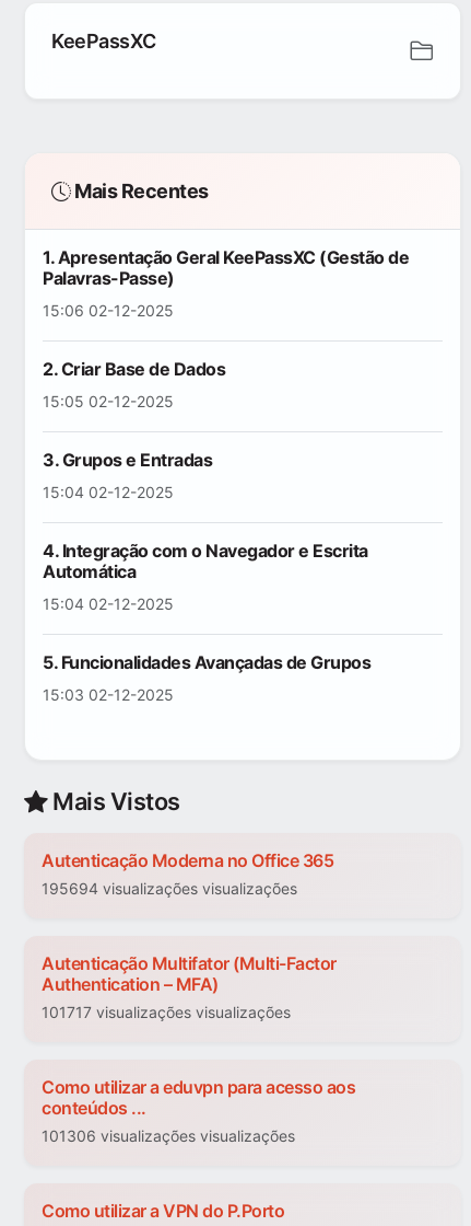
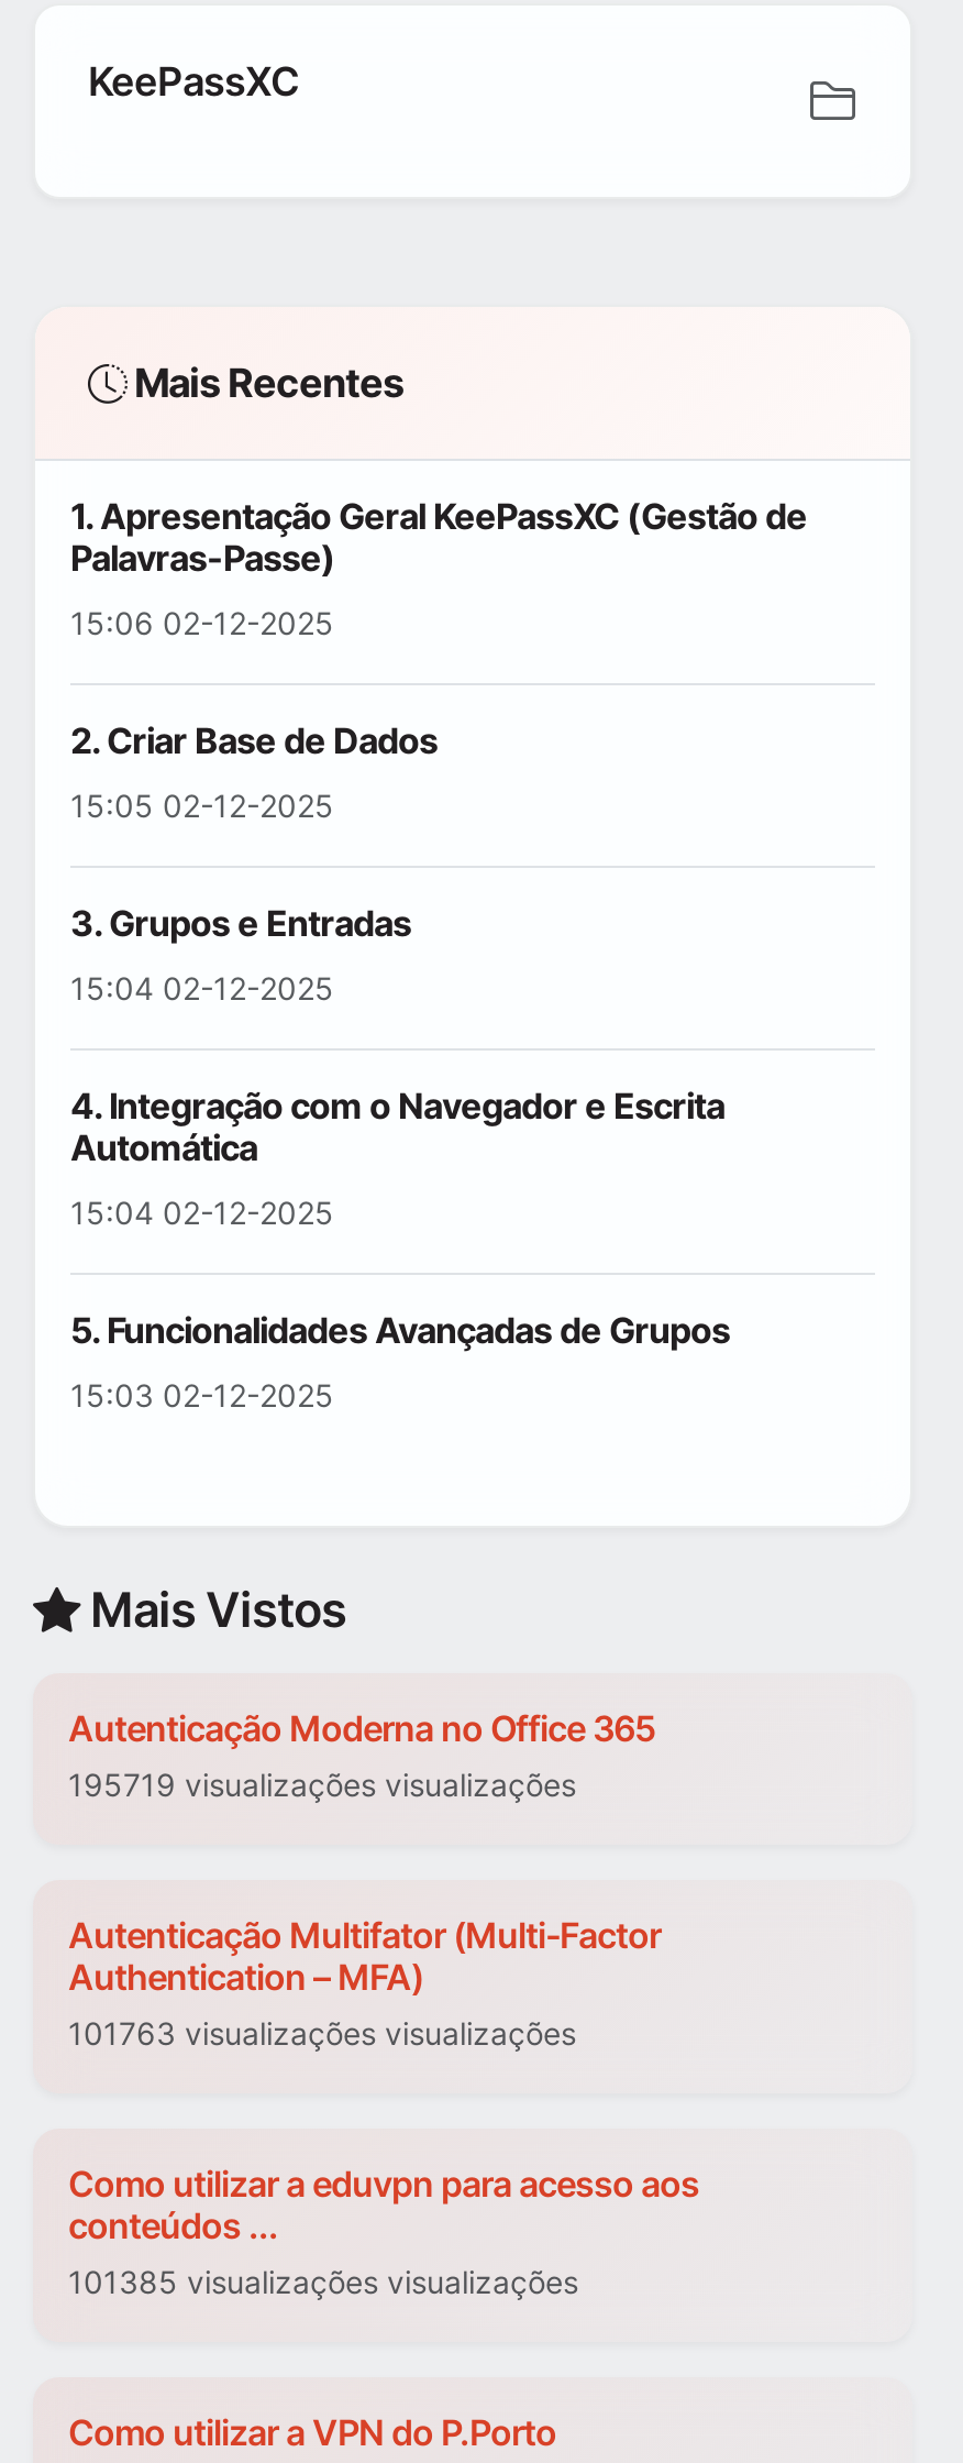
- 195694 visualizações visualizações
+ 195719 visualizações visualizações

- 101717 visualizações visualizações
+ 101763 visualizações visualizações

- 101306 visualizações visualizações
+ 101385 visualizações visualizações
